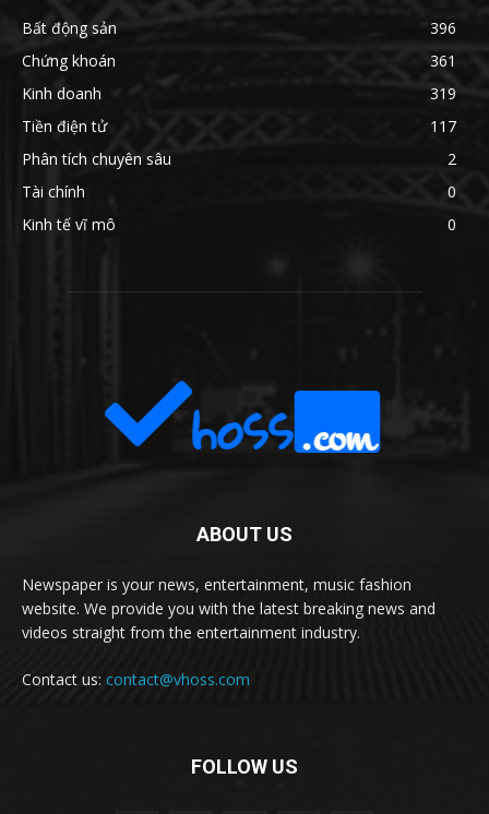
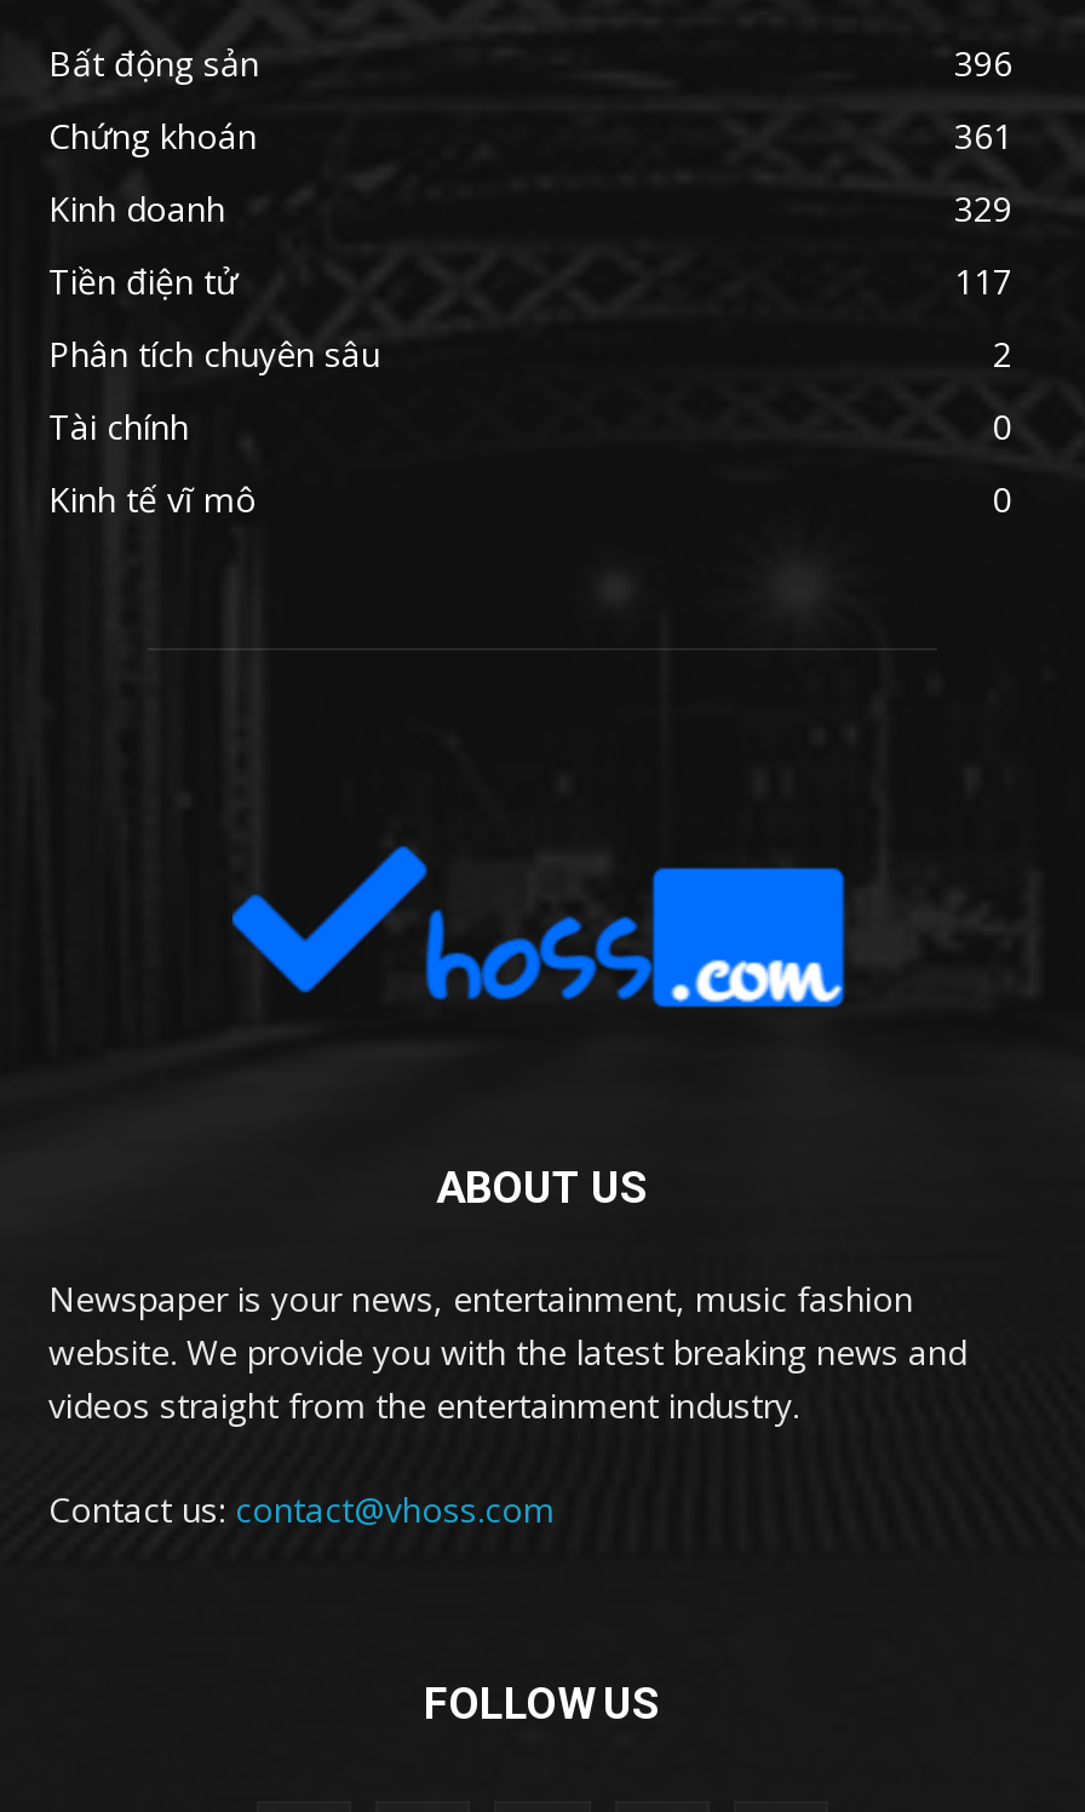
- 319
+ 329
